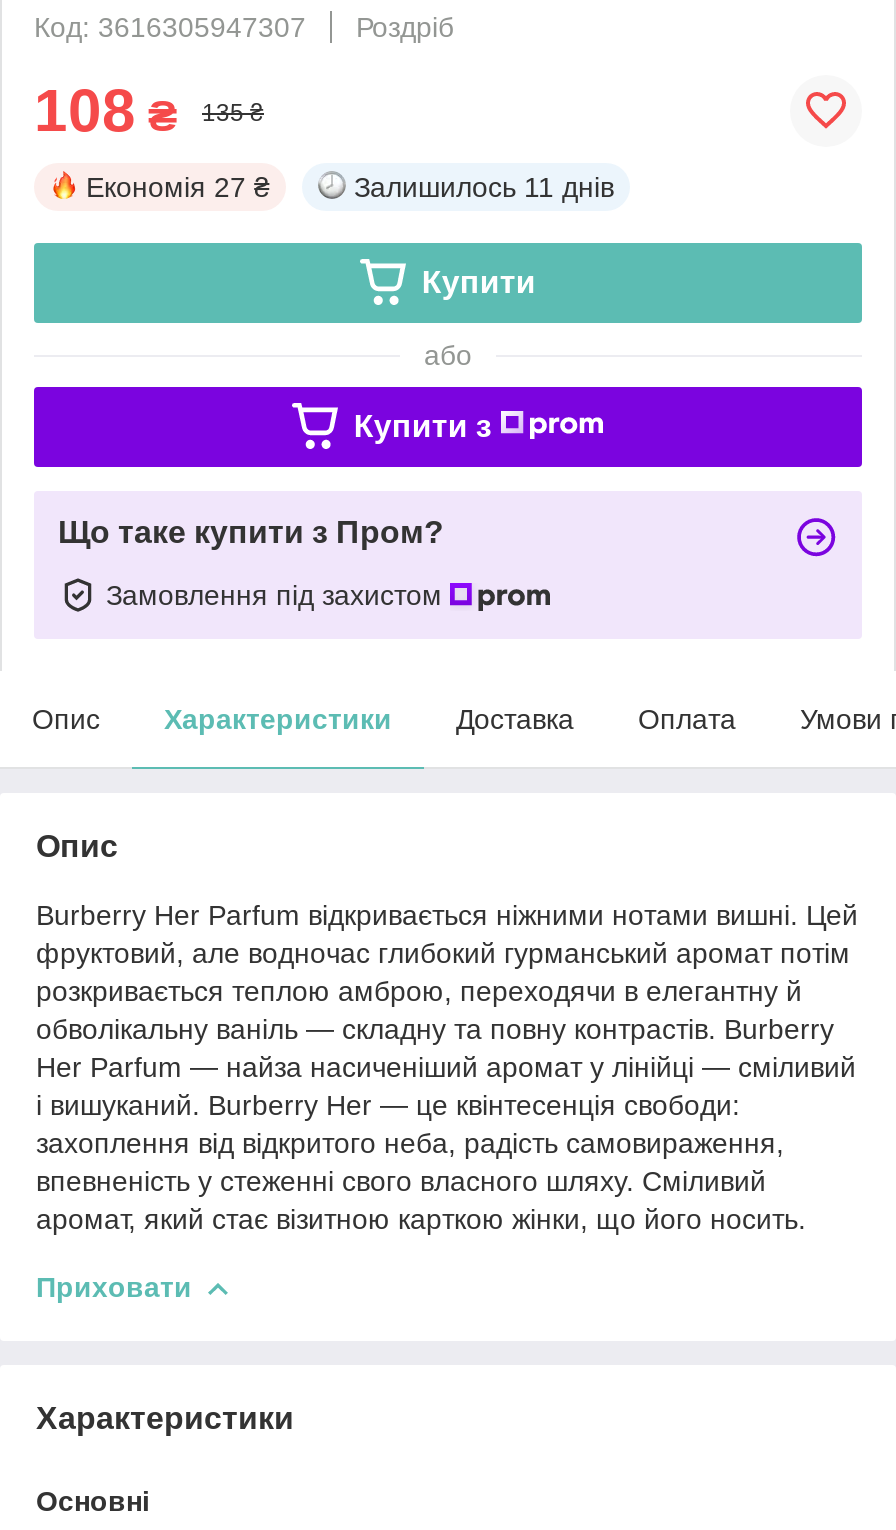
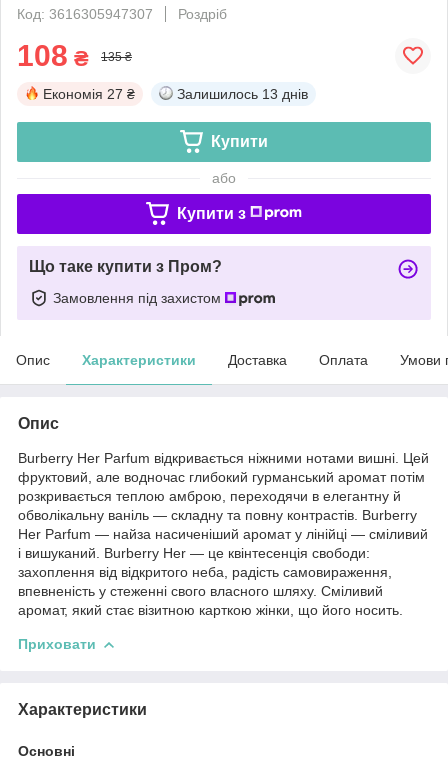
- Залишилось 11 днів
+ Залишилось 13 днів
